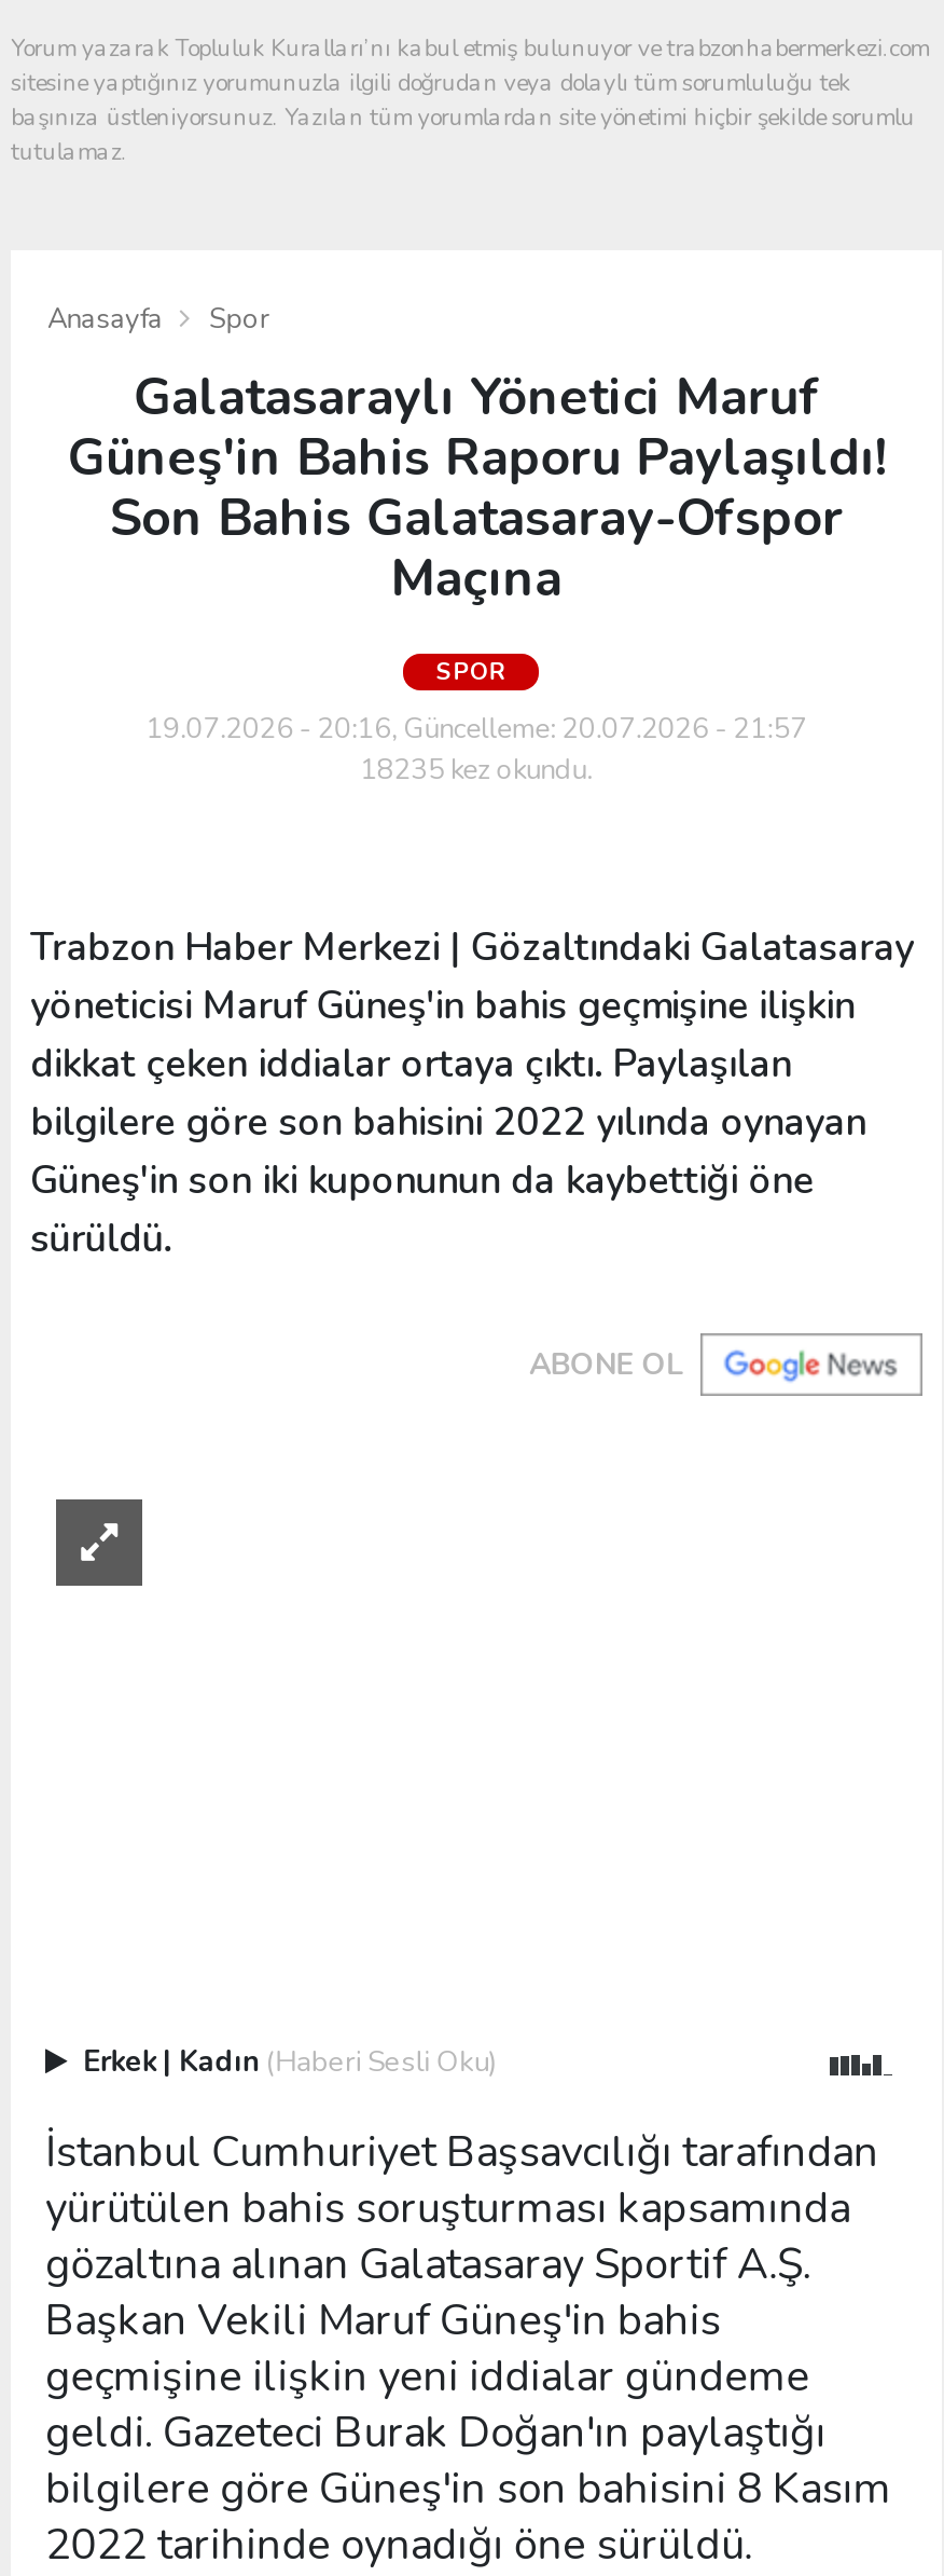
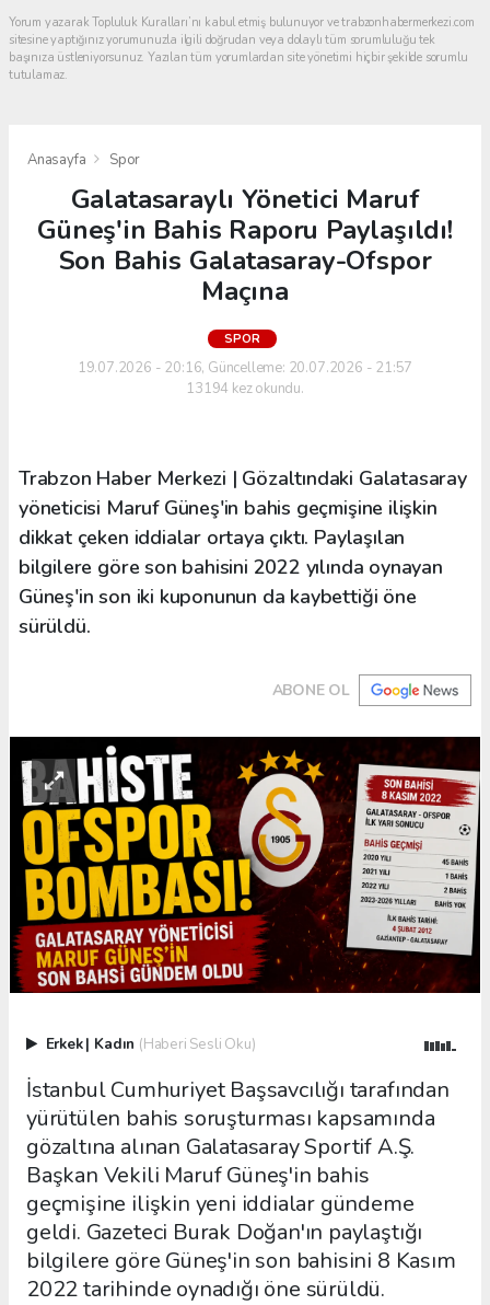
- 18235 kez okundu.
+ 13194 kez okundu.

+ [image]
